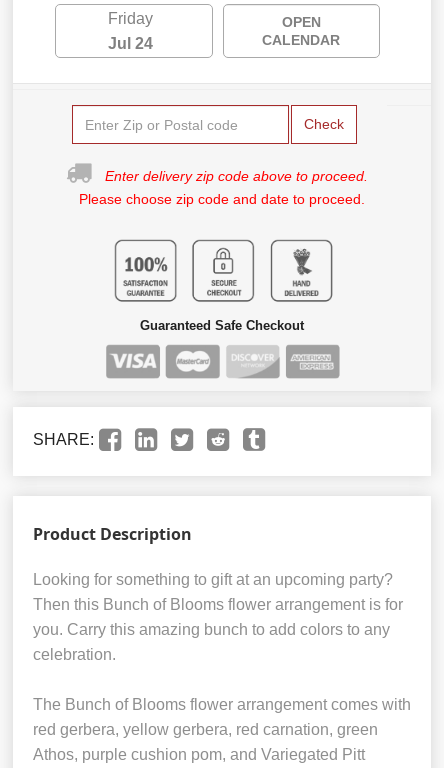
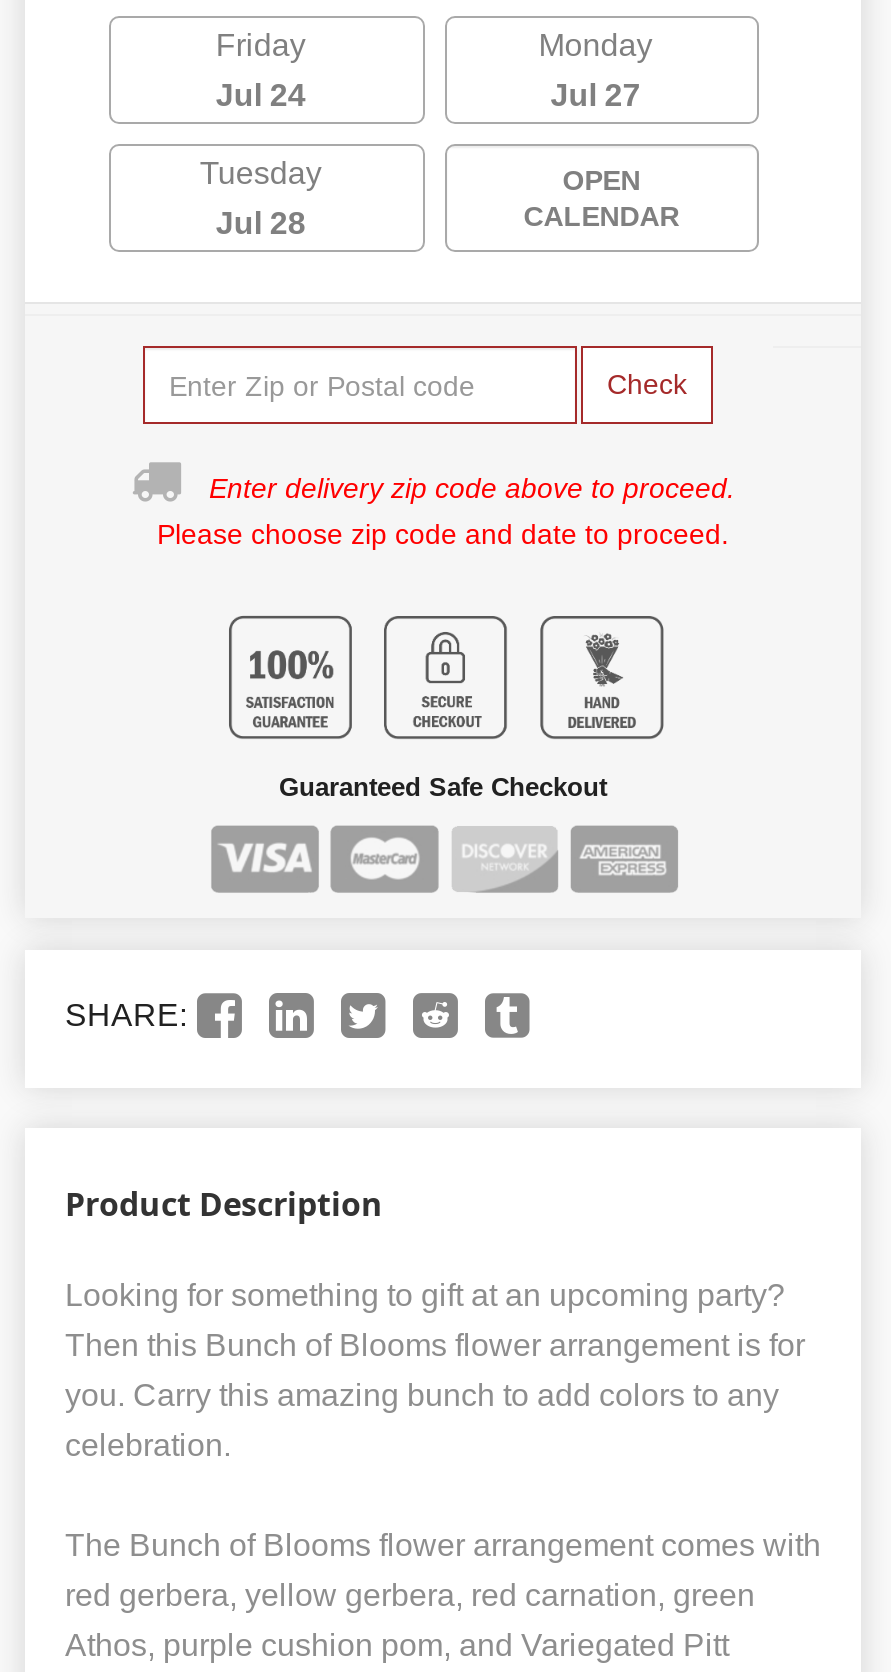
+ Monday
+ Jul 27
+ Tuesday
+ Jul 28
